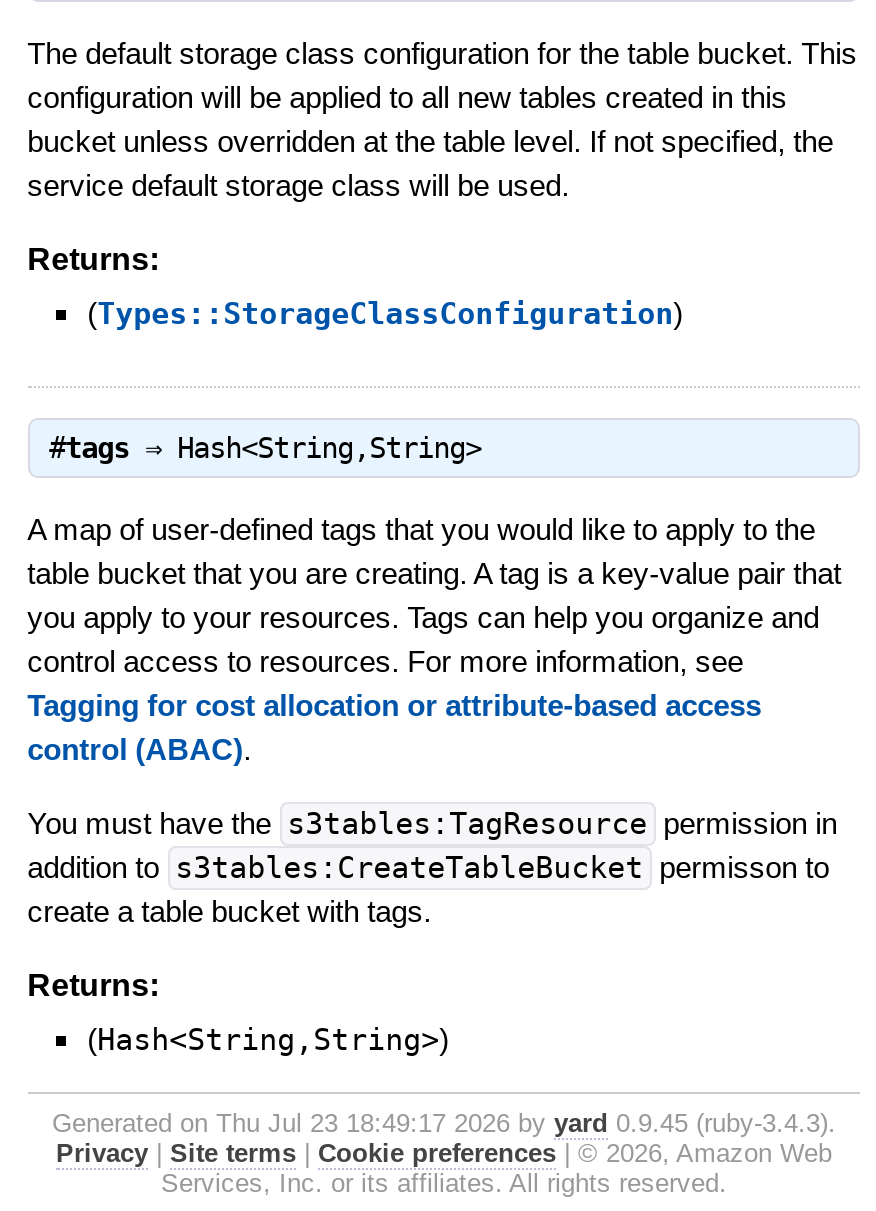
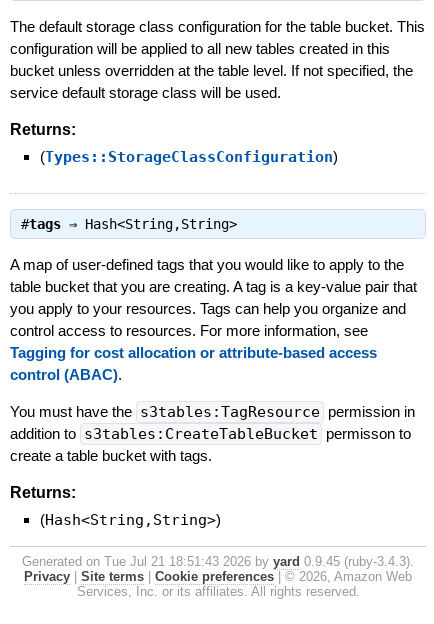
- Generated on Thu Jul 23 18:49:17 2026 by yard 0.9.45 (ruby-3.4.3).
+ Generated on Tue Jul 21 18:51:43 2026 by yard 0.9.45 (ruby-3.4.3).
